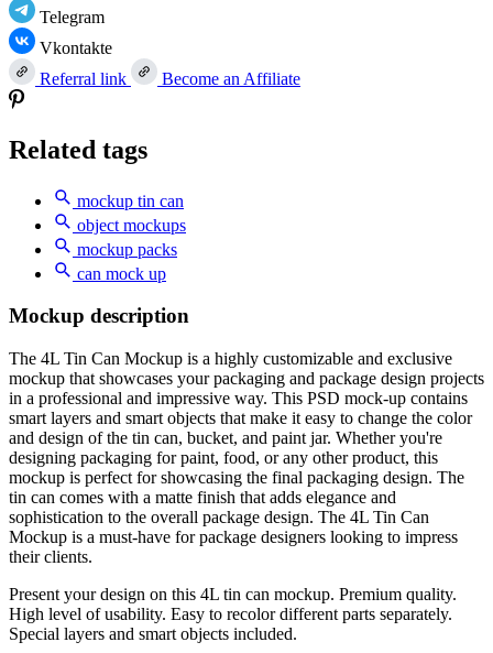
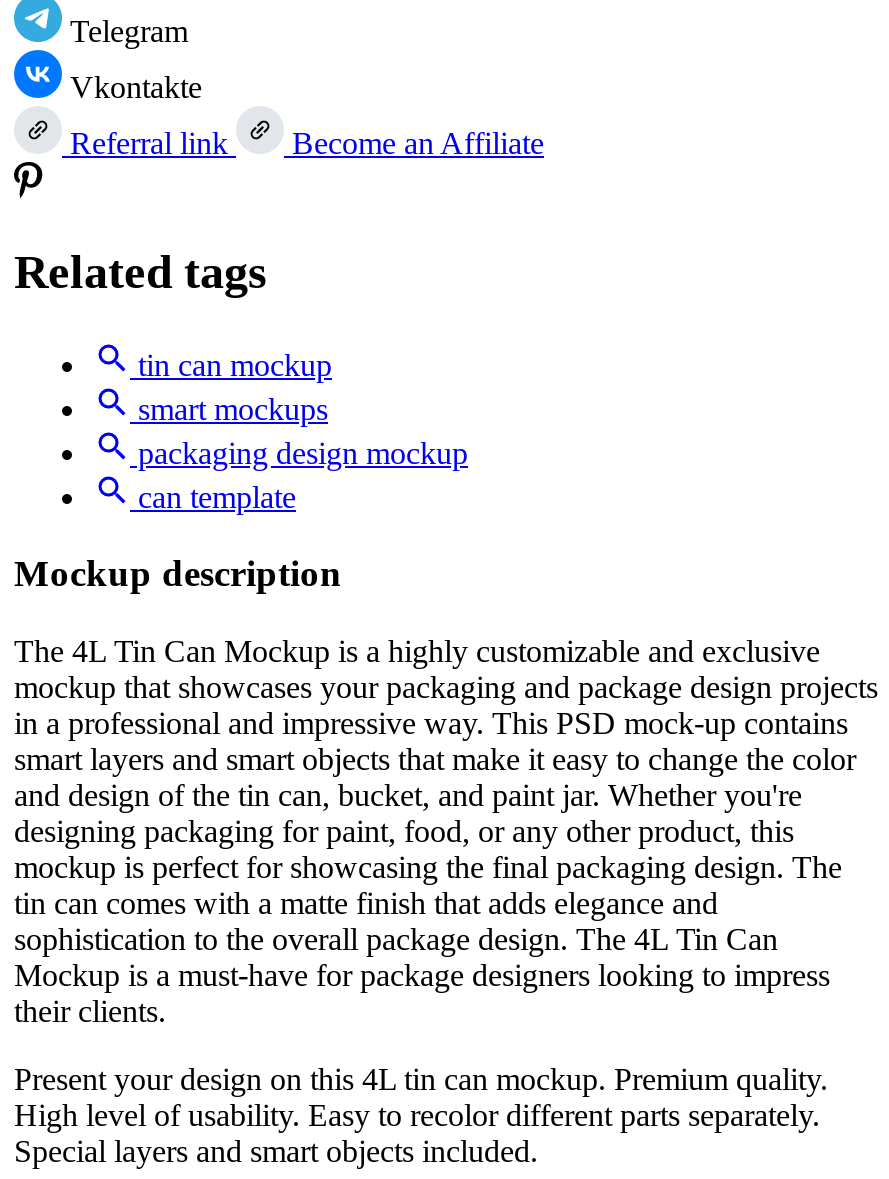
- mockup tin can
- object mockups
- mockup packs
- can mock up
+ tin can mockup
+ smart mockups
+ packaging design mockup
+ can template
